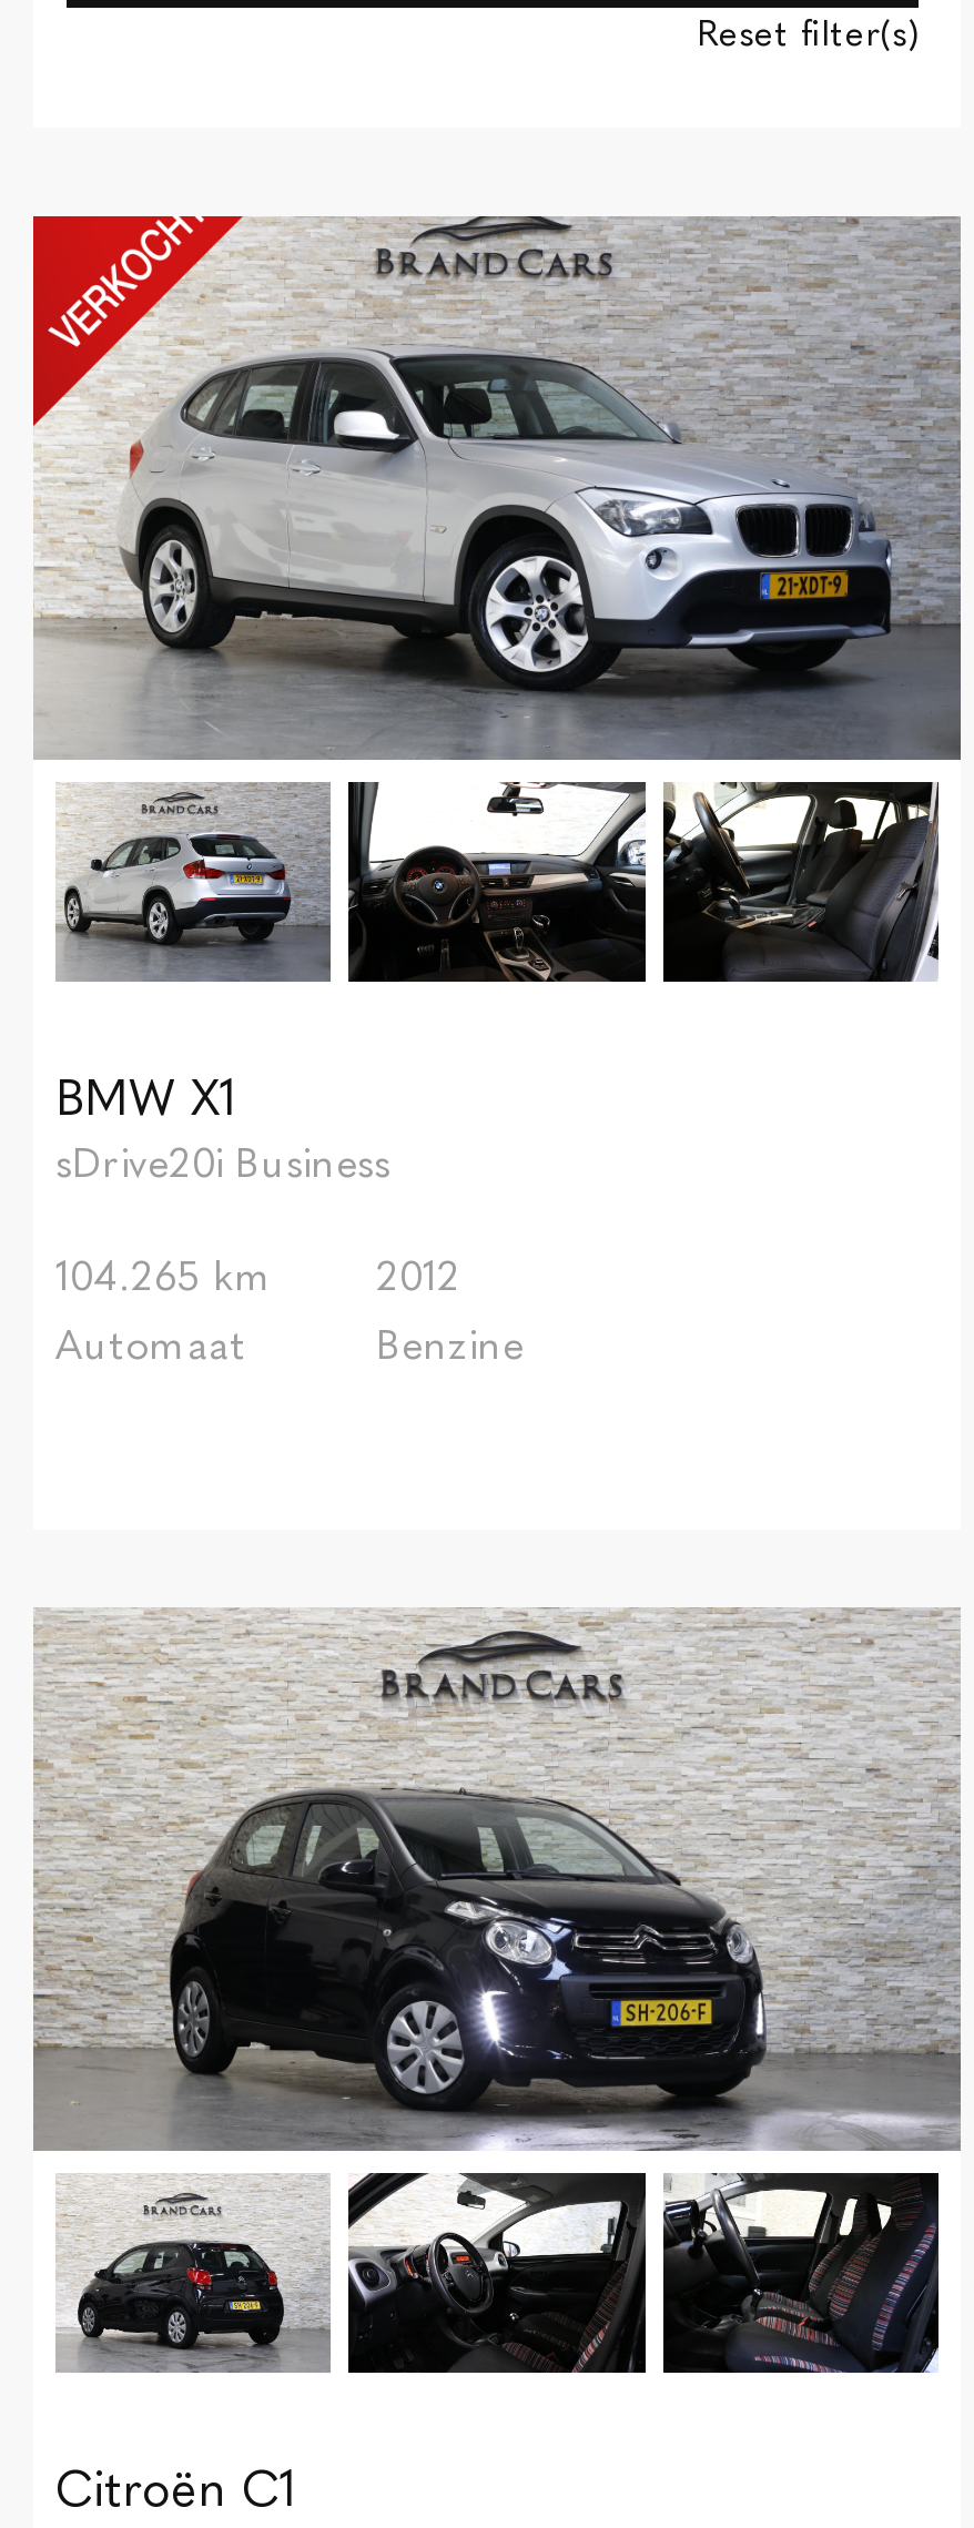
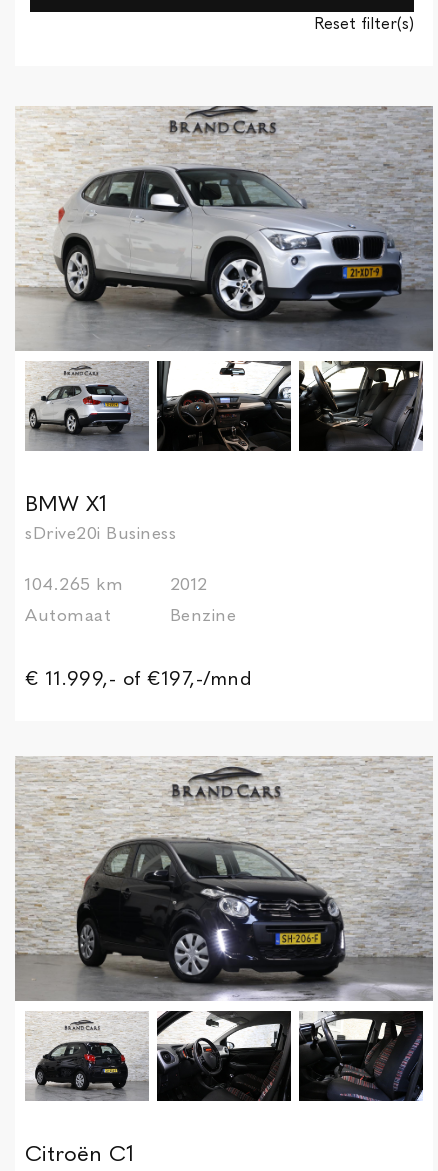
- [image]
+ [image]

+ € 11.999,- of €197,-/mnd
